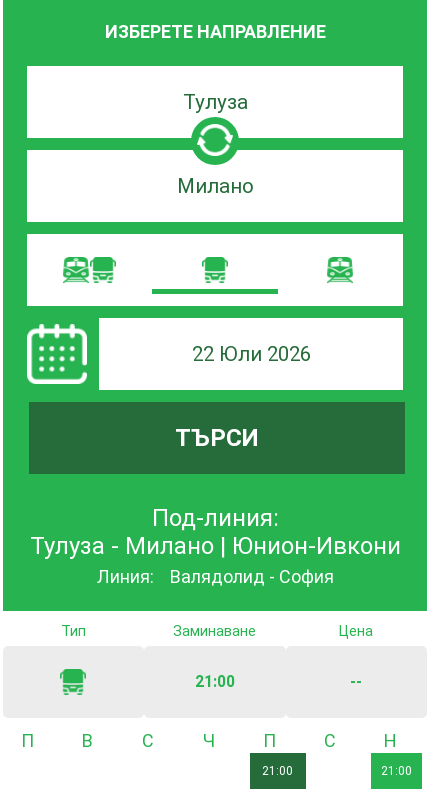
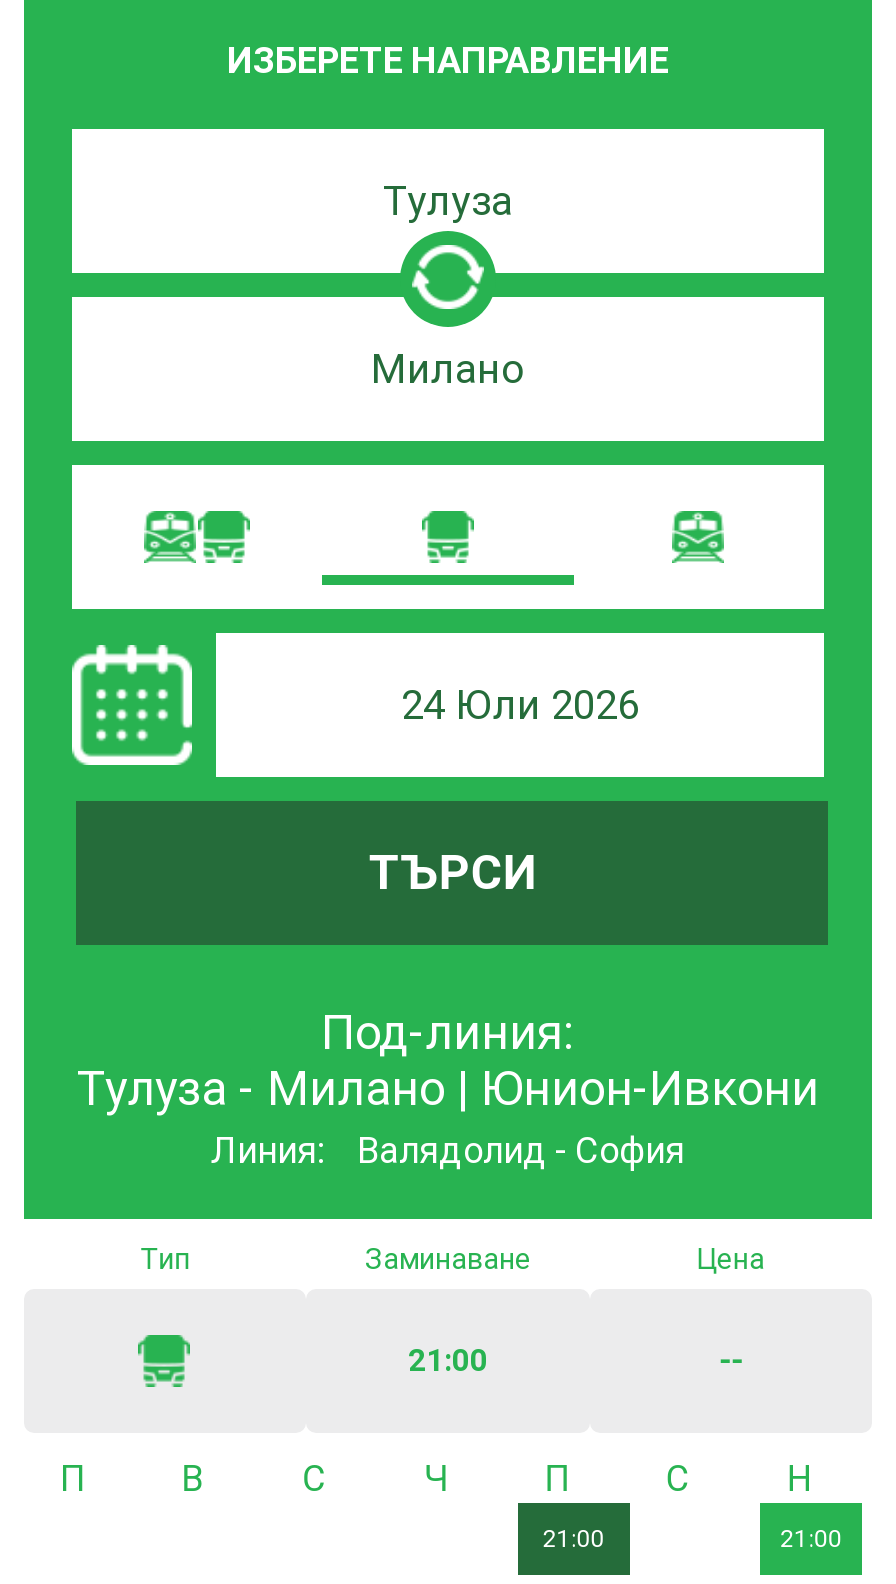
- 22 Юли 2026
+ 24 Юли 2026
